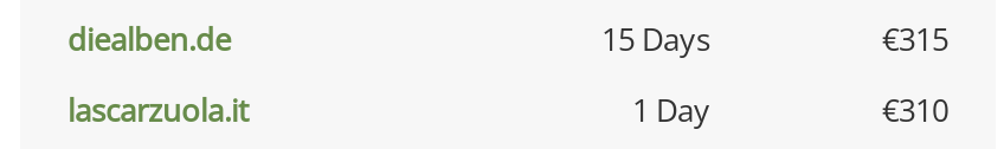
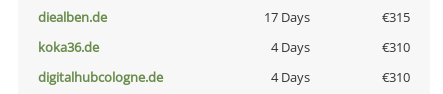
- 15 Days
+ 17 Days

- lascarzuola.it
- 1 Day
+ koka36.de
+ 4 Days
+ €310
+ digitalhubcologne.de
+ 4 Days
